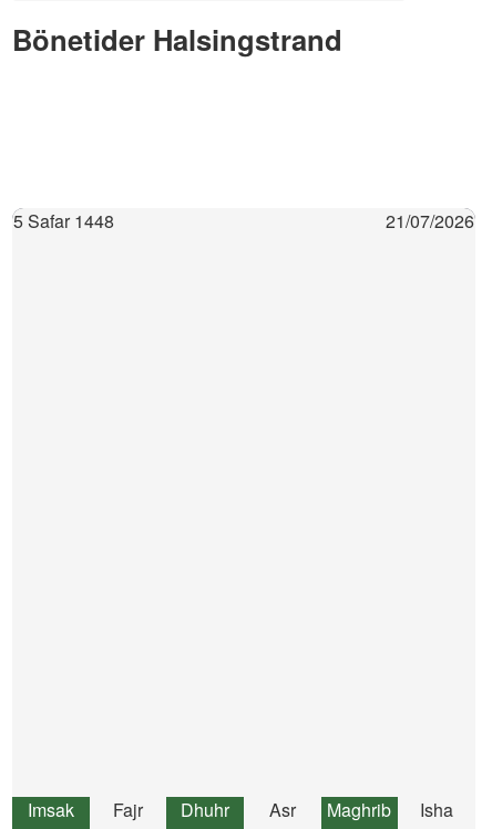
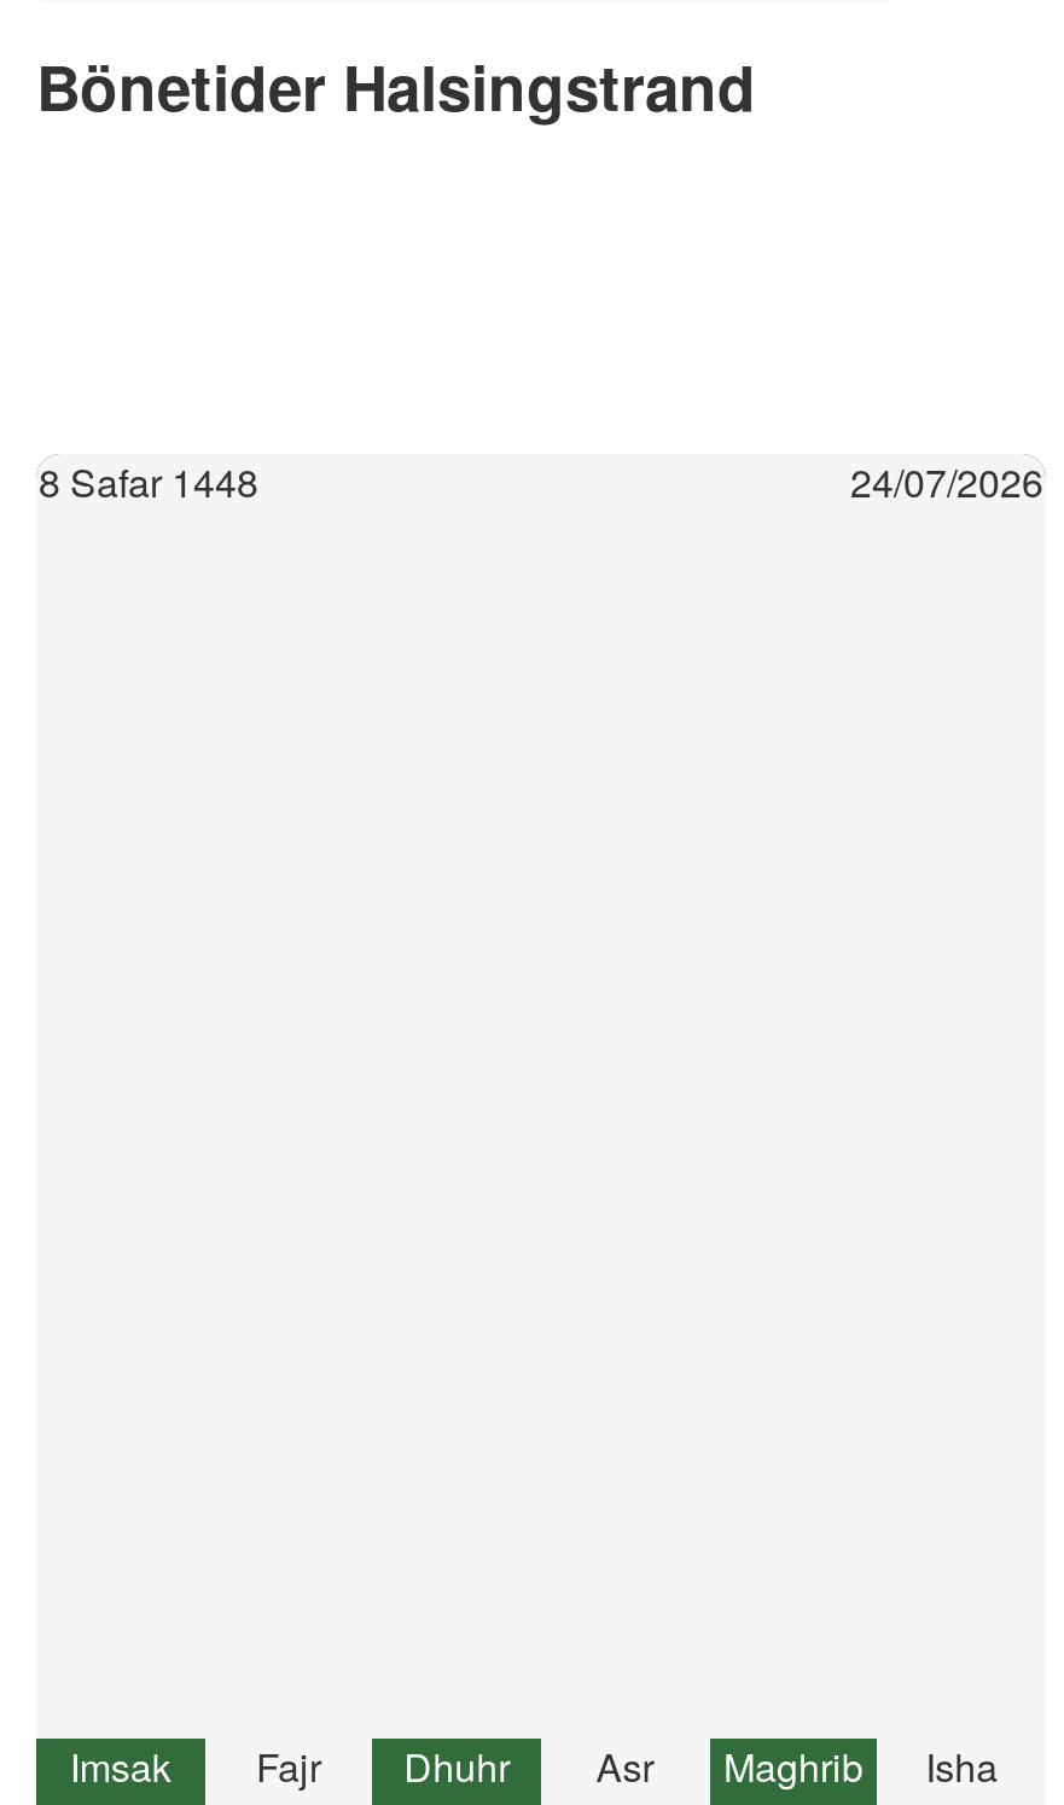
- 5 Safar 1448
+ 8 Safar 1448

- 21/07/2026
+ 24/07/2026
